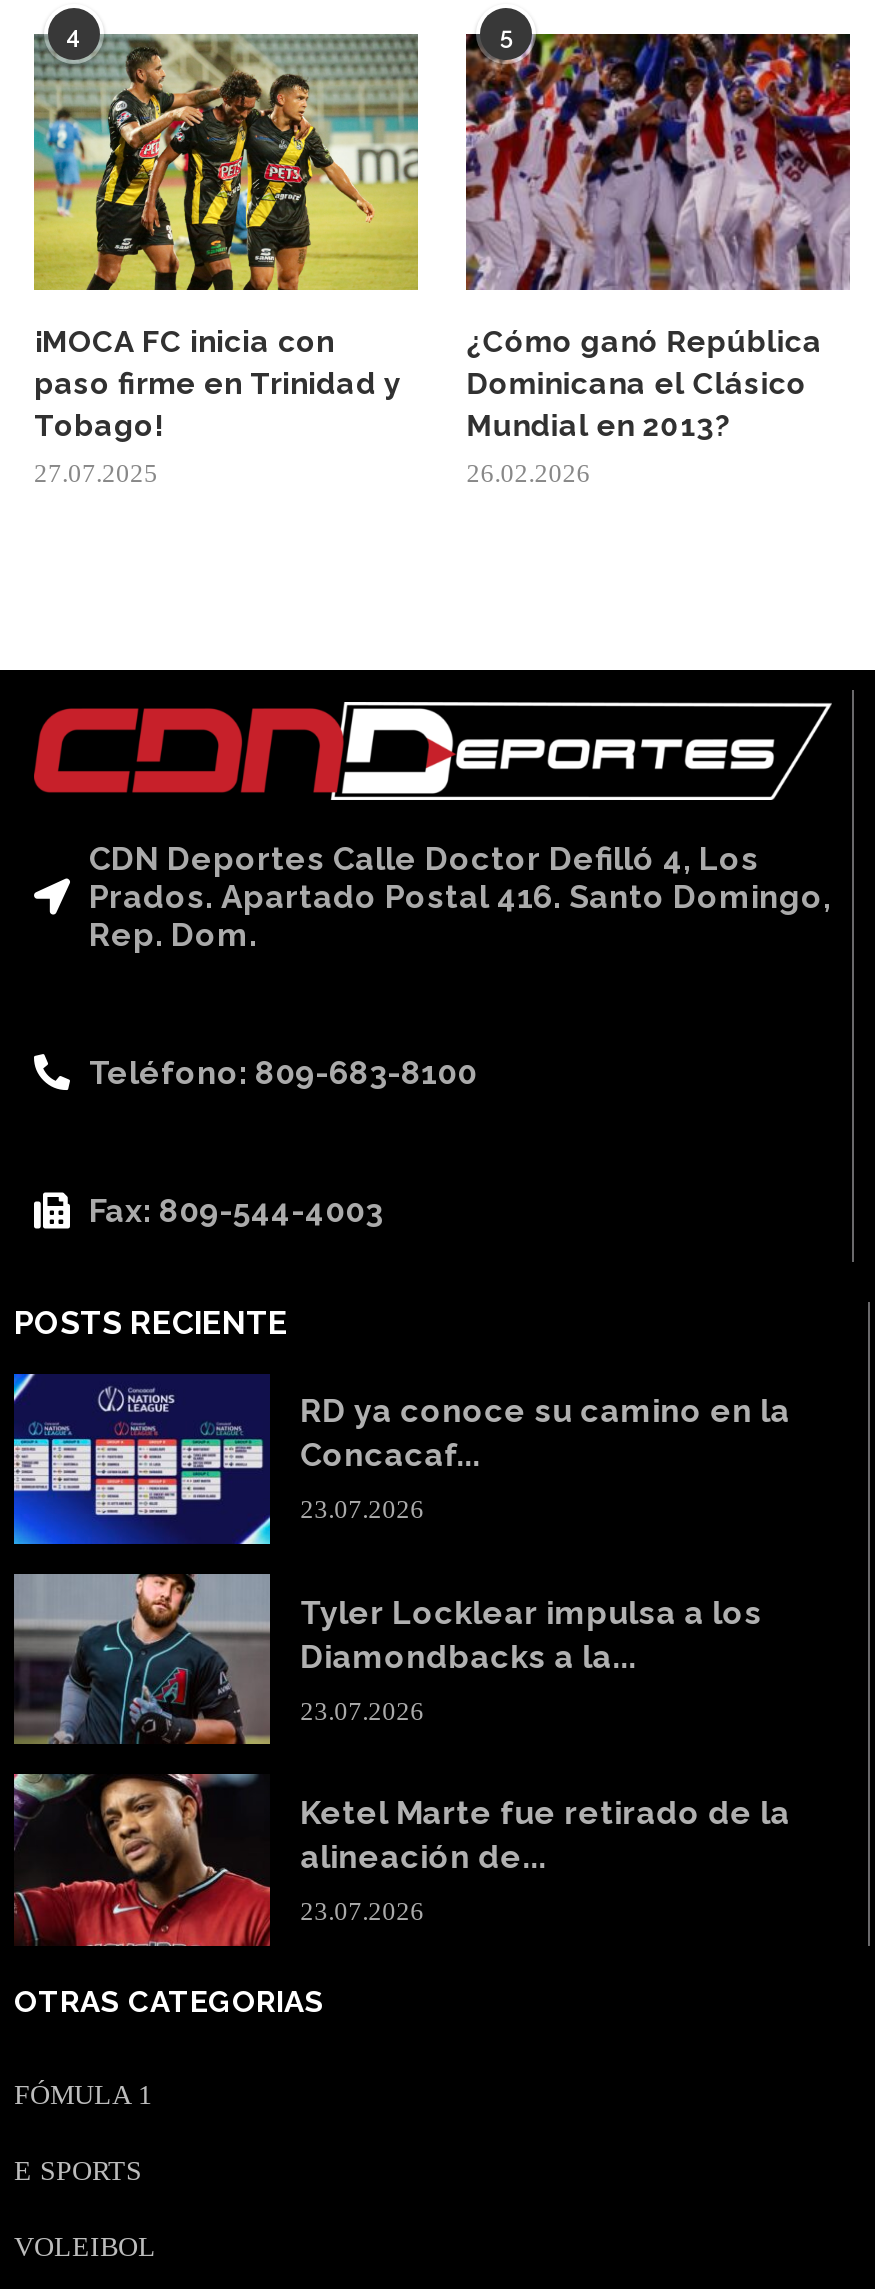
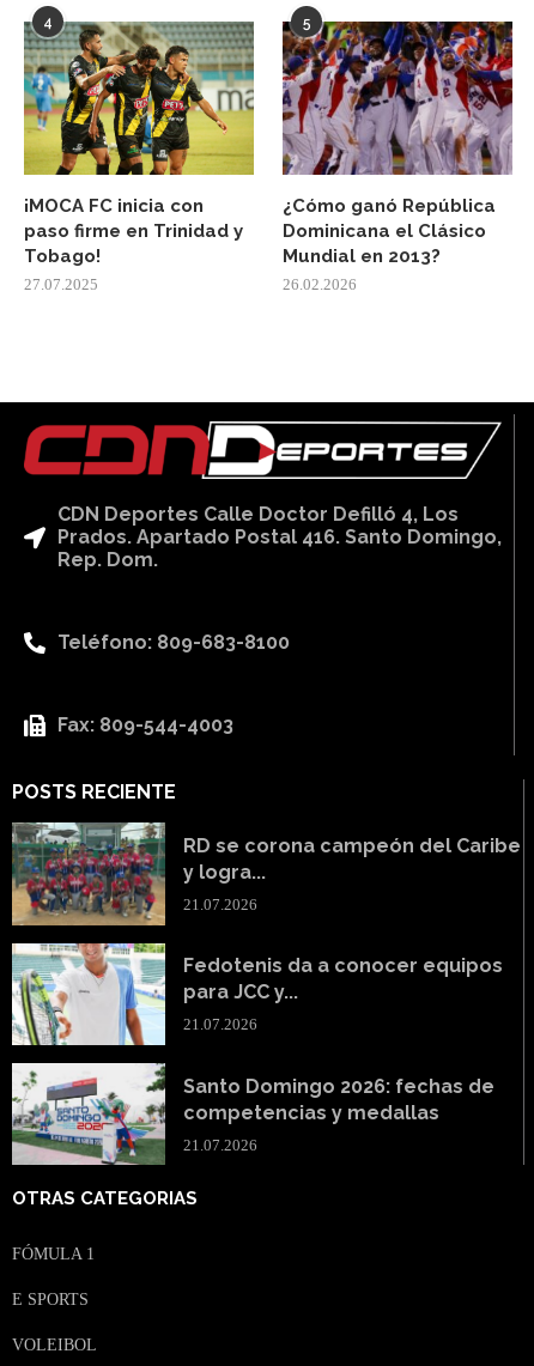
- [image]
- RD ya conoce su camino en la
- Concacaf...
+ [image]
+ RD se corona campeón del Caribe
+ y logra...

- 23.07.2026
+ 21.07.2026

- [image]
- Tyler Locklear impulsa a los
- Diamondbacks a la...
+ [image]
+ Fedotenis da a conocer equipos
+ para JCC y...

- 23.07.2026
+ 21.07.2026

- [image]
- Ketel Marte fue retirado de la
- alineación de...
+ [image]
+ Santo Domingo 2026: fechas de
+ competencias y medallas

- 23.07.2026
+ 21.07.2026
